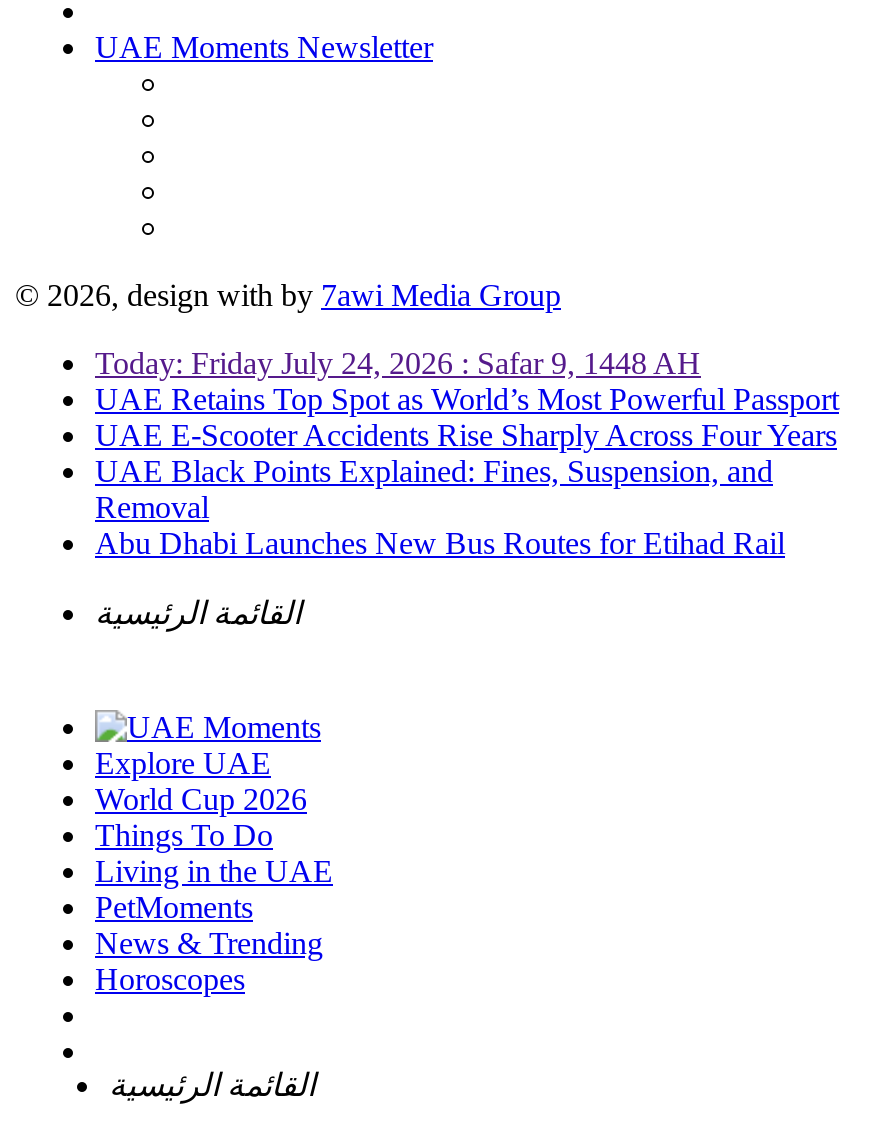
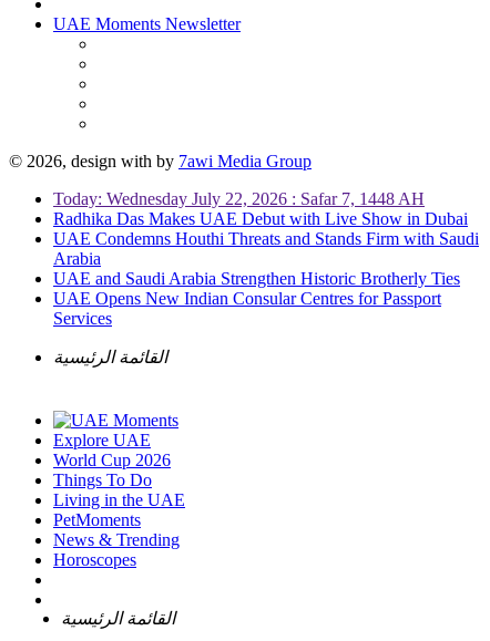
- Today: Friday July 24, 2026 : Safar 9, 1448 AH
- UAE Retains Top Spot as World’s Most Powerful Passport
- UAE E-Scooter Accidents Rise Sharply Across Four Years
- UAE Black Points Explained: Fines, Suspension, and
- Removal
- Abu Dhabi Launches New Bus Routes for Etihad Rail
+ Today: Wednesday July 22, 2026 : Safar 7, 1448 AH
+ Radhika Das Makes UAE Debut with Live Show in Dubai
+ UAE Condemns Houthi Threats and Stands Firm with Saudi
+ Arabia
+ UAE and Saudi Arabia Strengthen Historic Brotherly Ties
+ UAE Opens New Indian Consular Centres for Passport
+ Services
